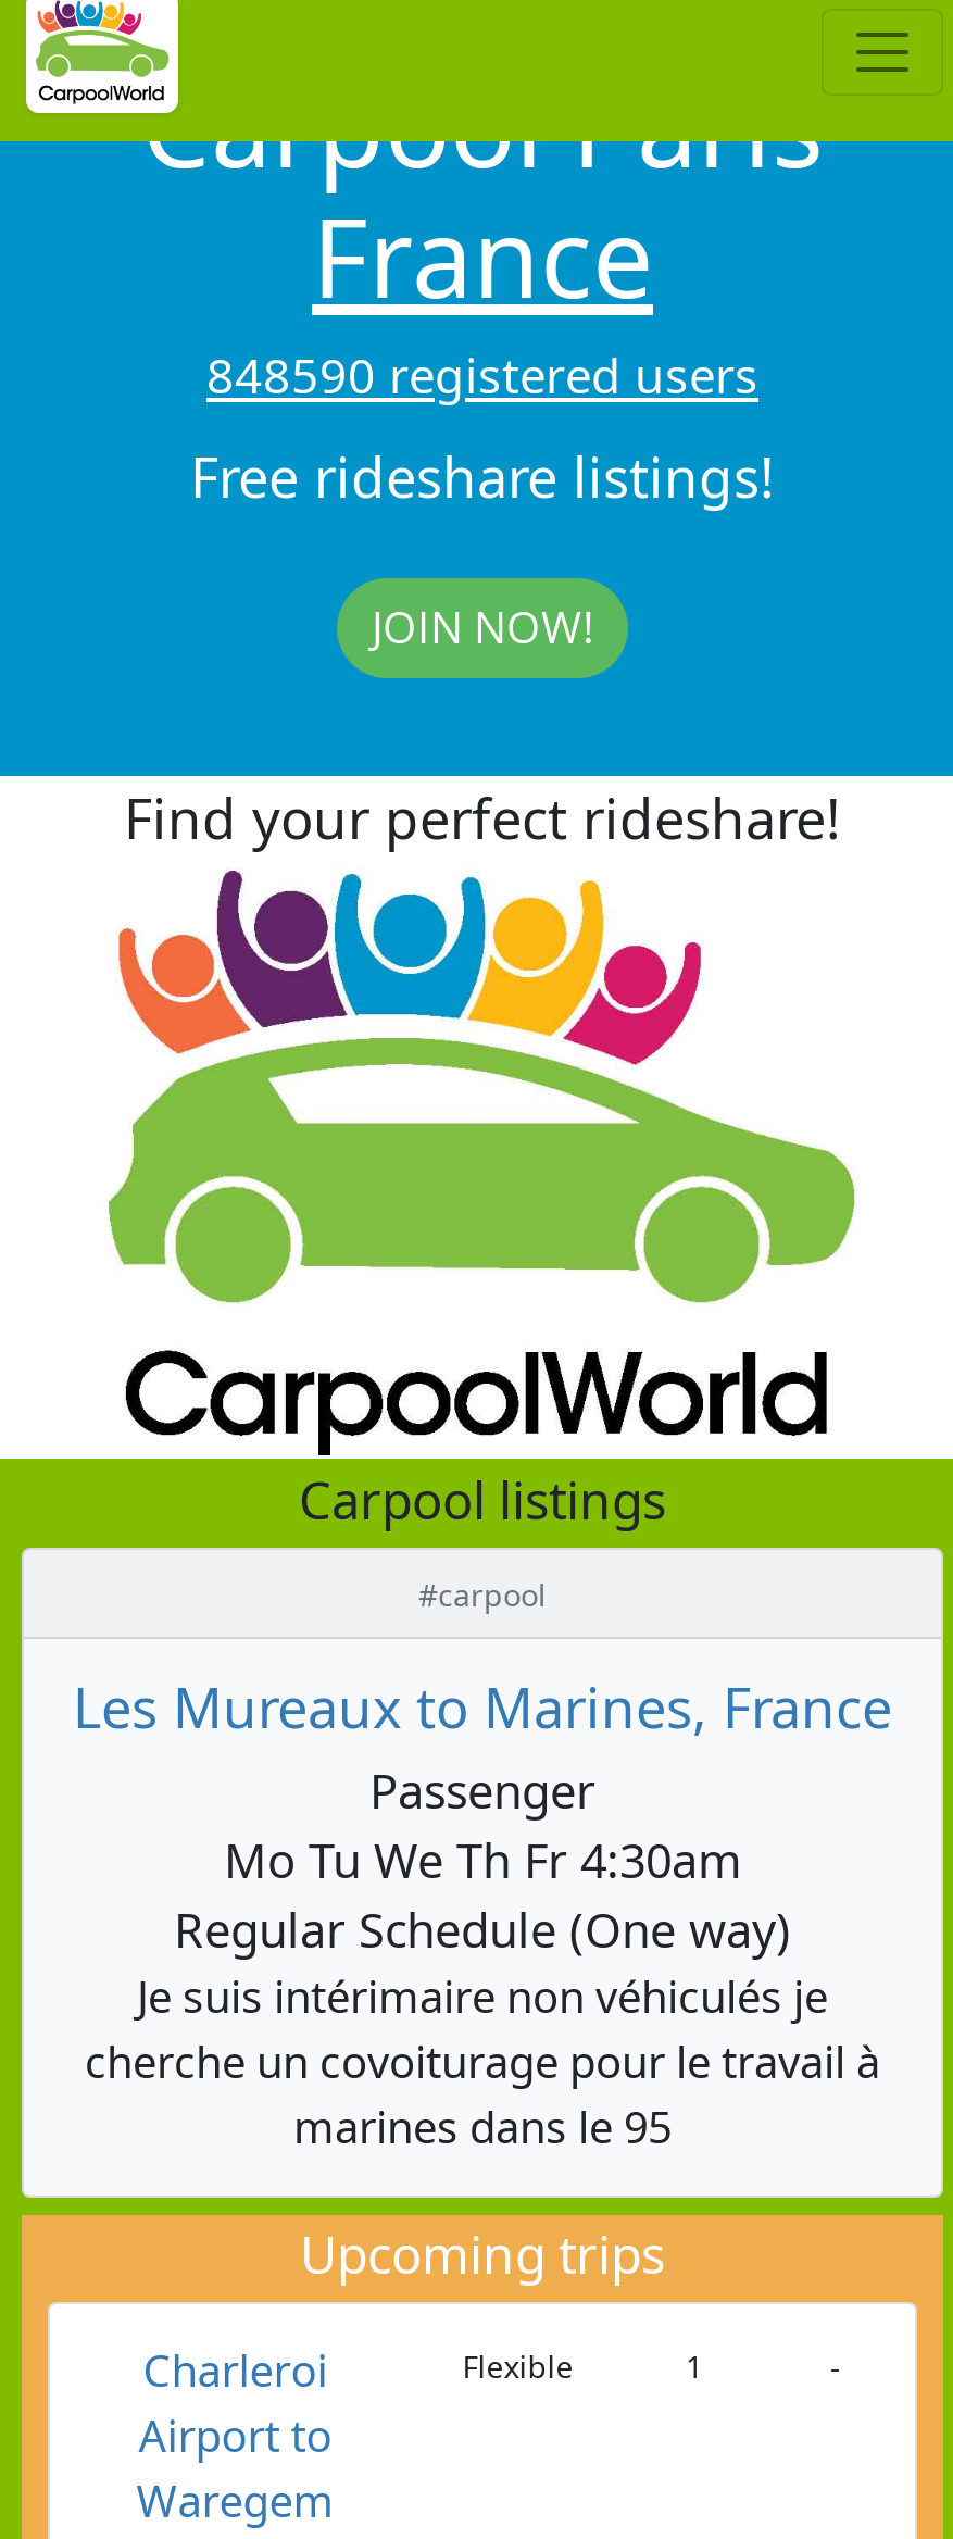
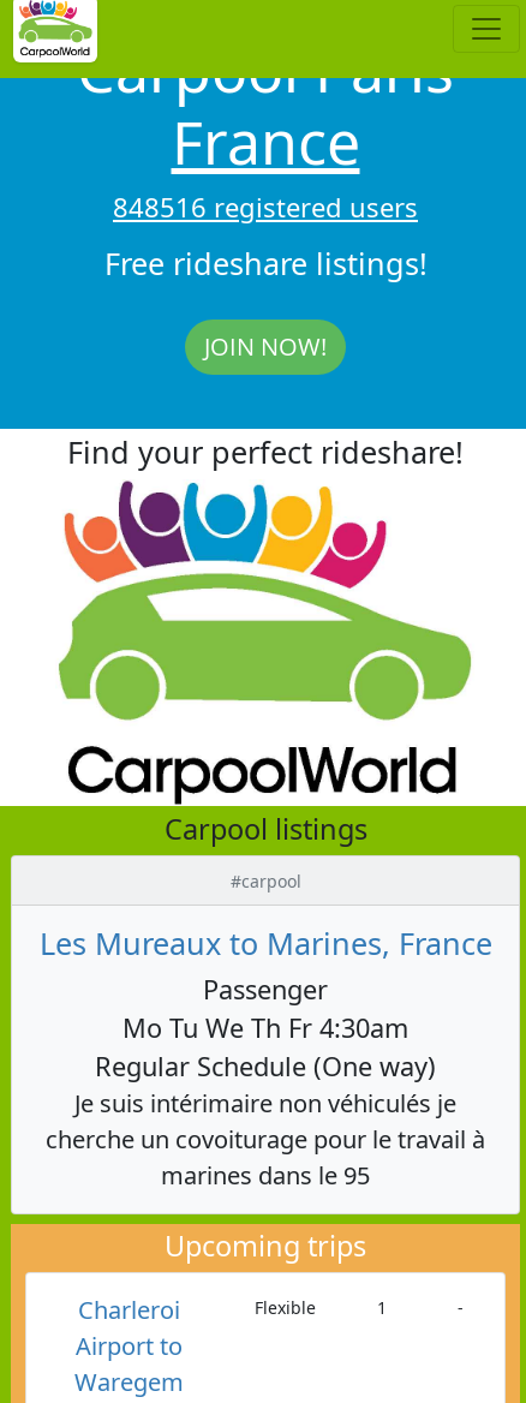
- 848590 registered users
+ 848516 registered users
